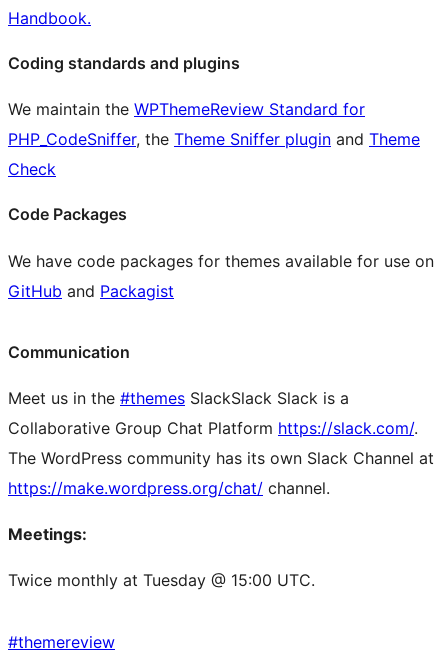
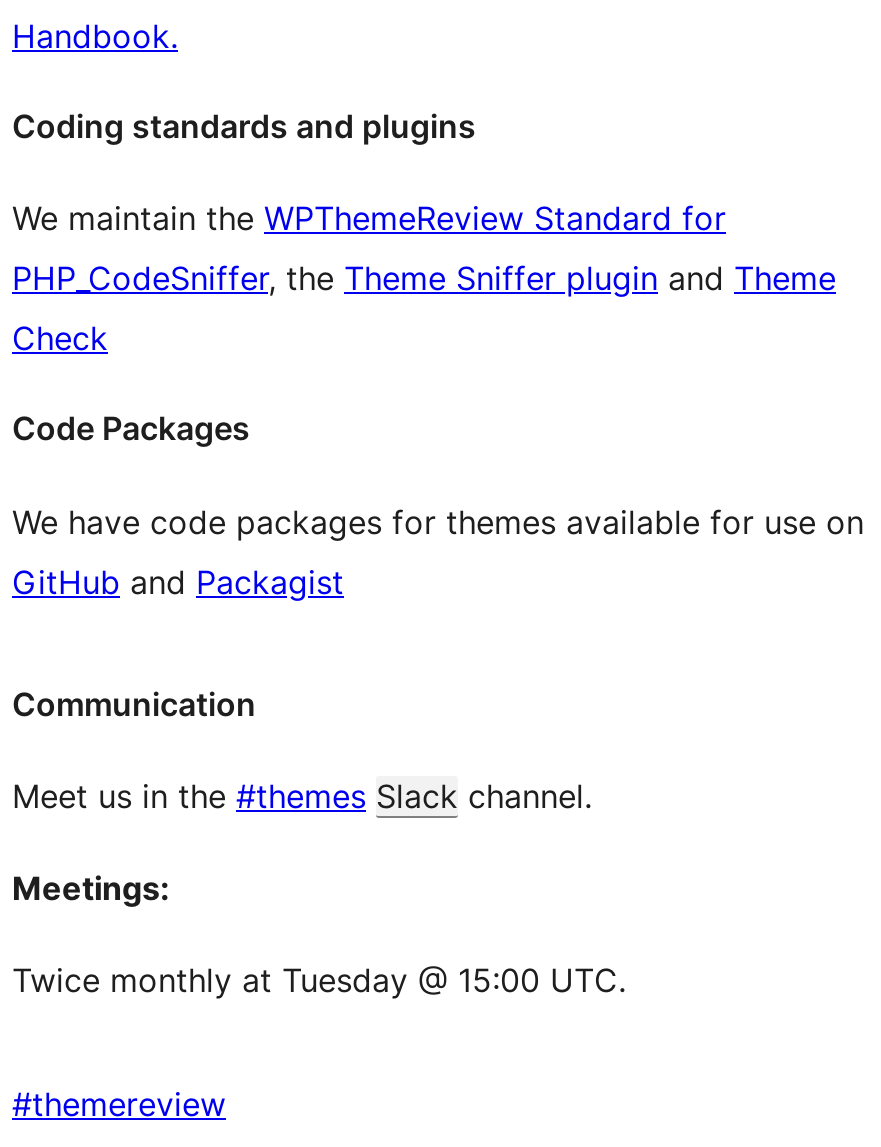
- Meet us in the #themes SlackSlack Slack is a
- Collaborative Group Chat Platform https://slack.com/.
- The WordPress community has its own Slack Channel at
- https://make.wordpress.org/chat/ channel.
+ Meet us in the #themes Slack channel.
